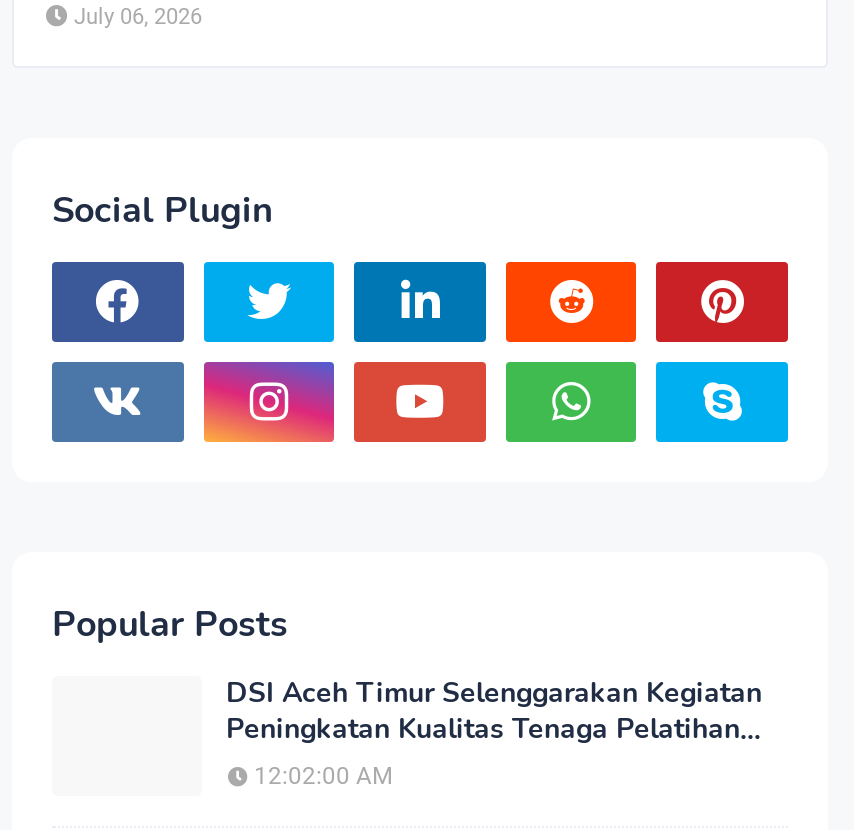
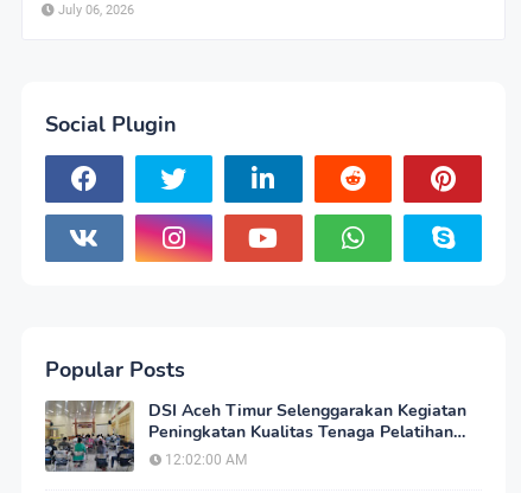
+ [image]
